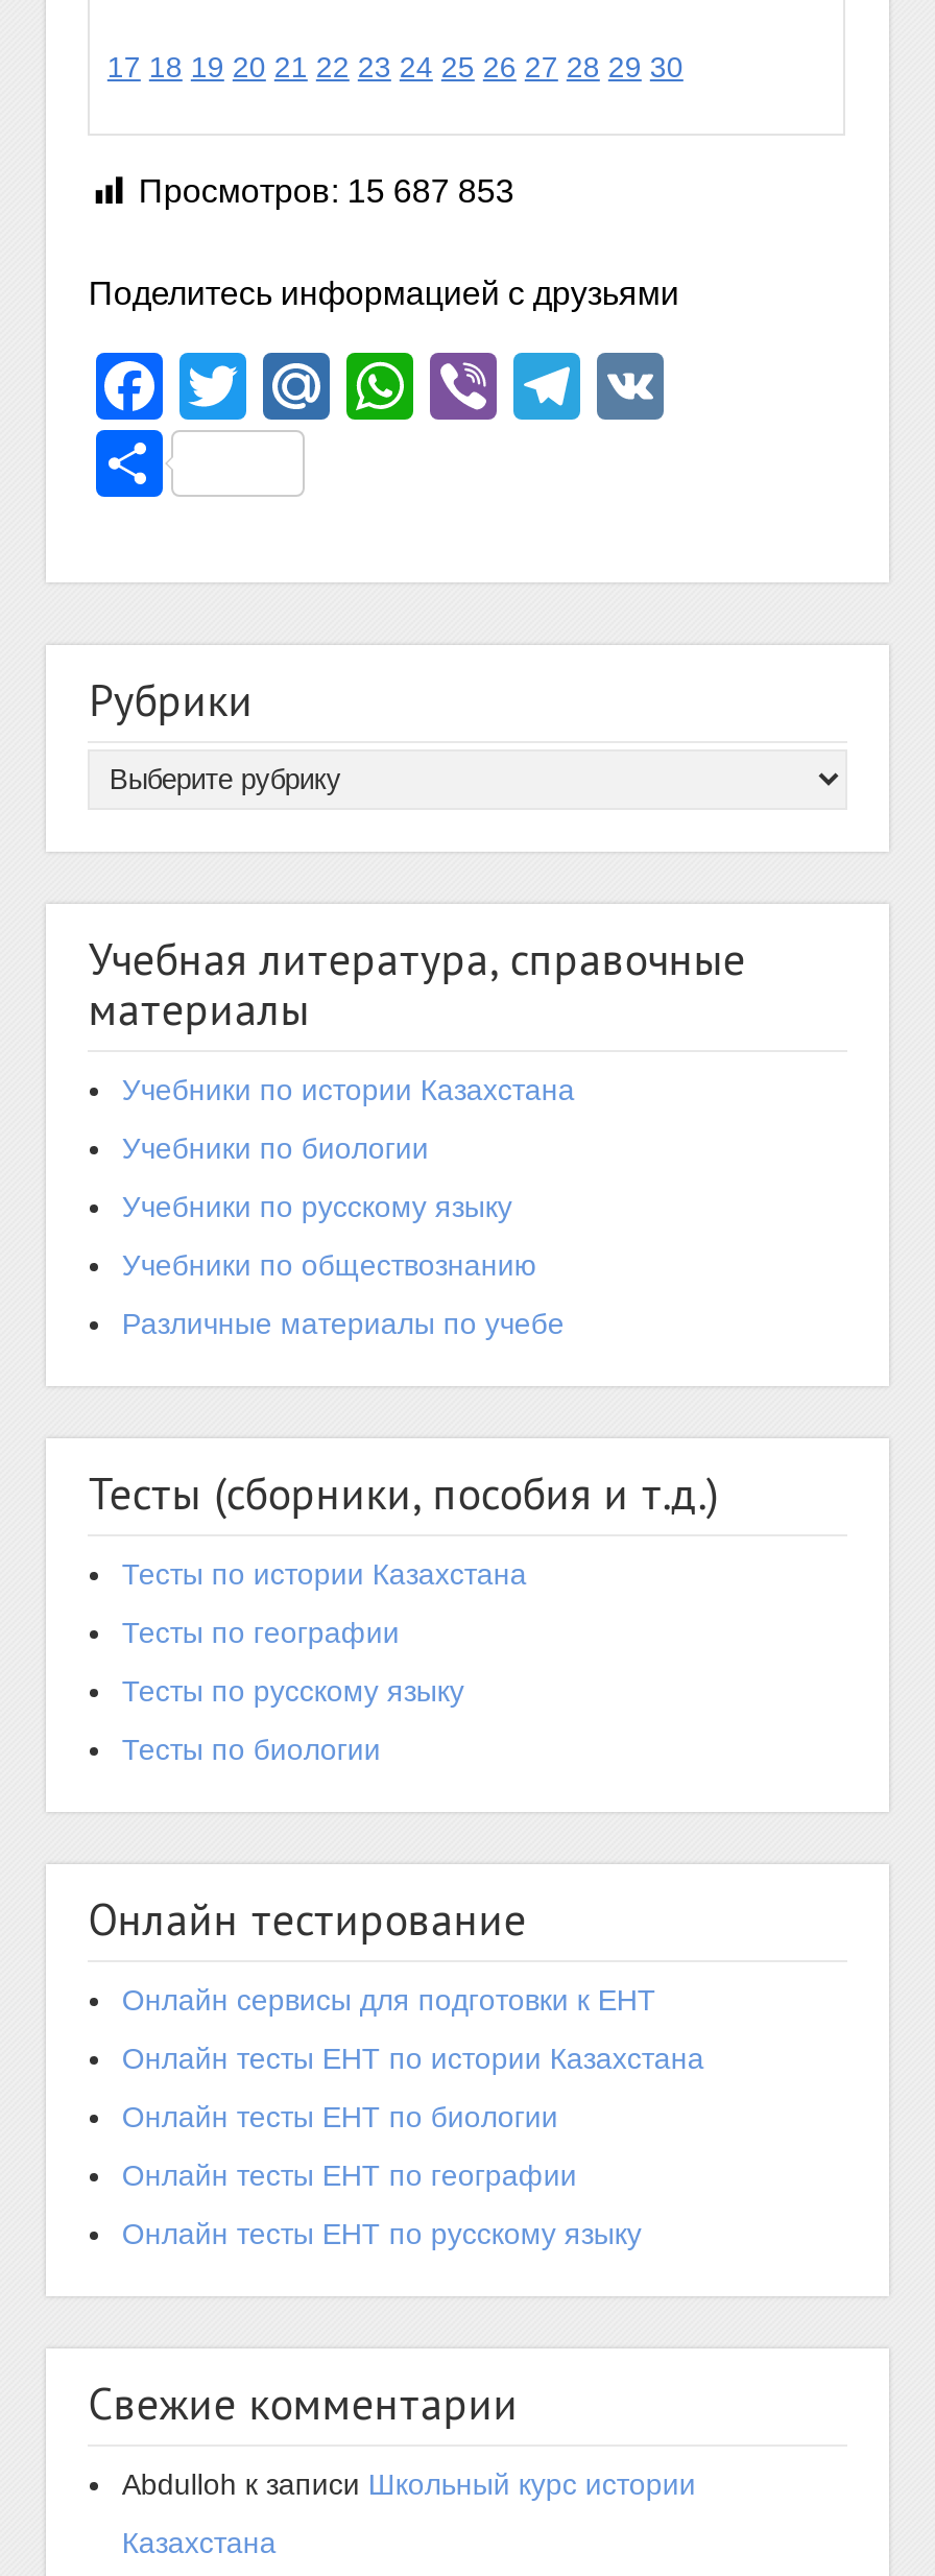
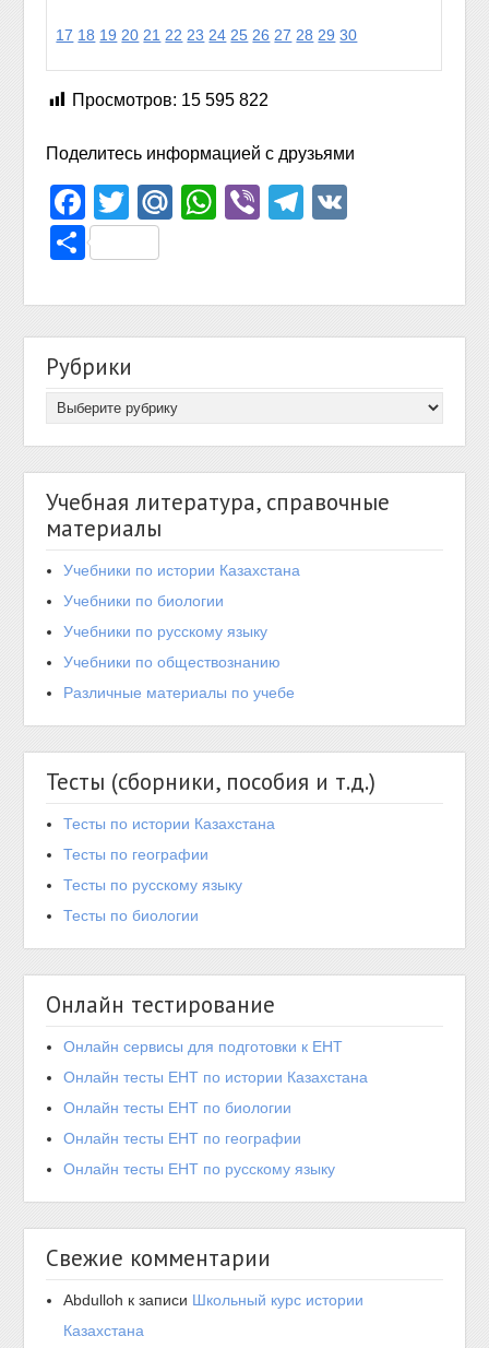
- Просмотров: 15 687 853
+ Просмотров: 15 595 822
